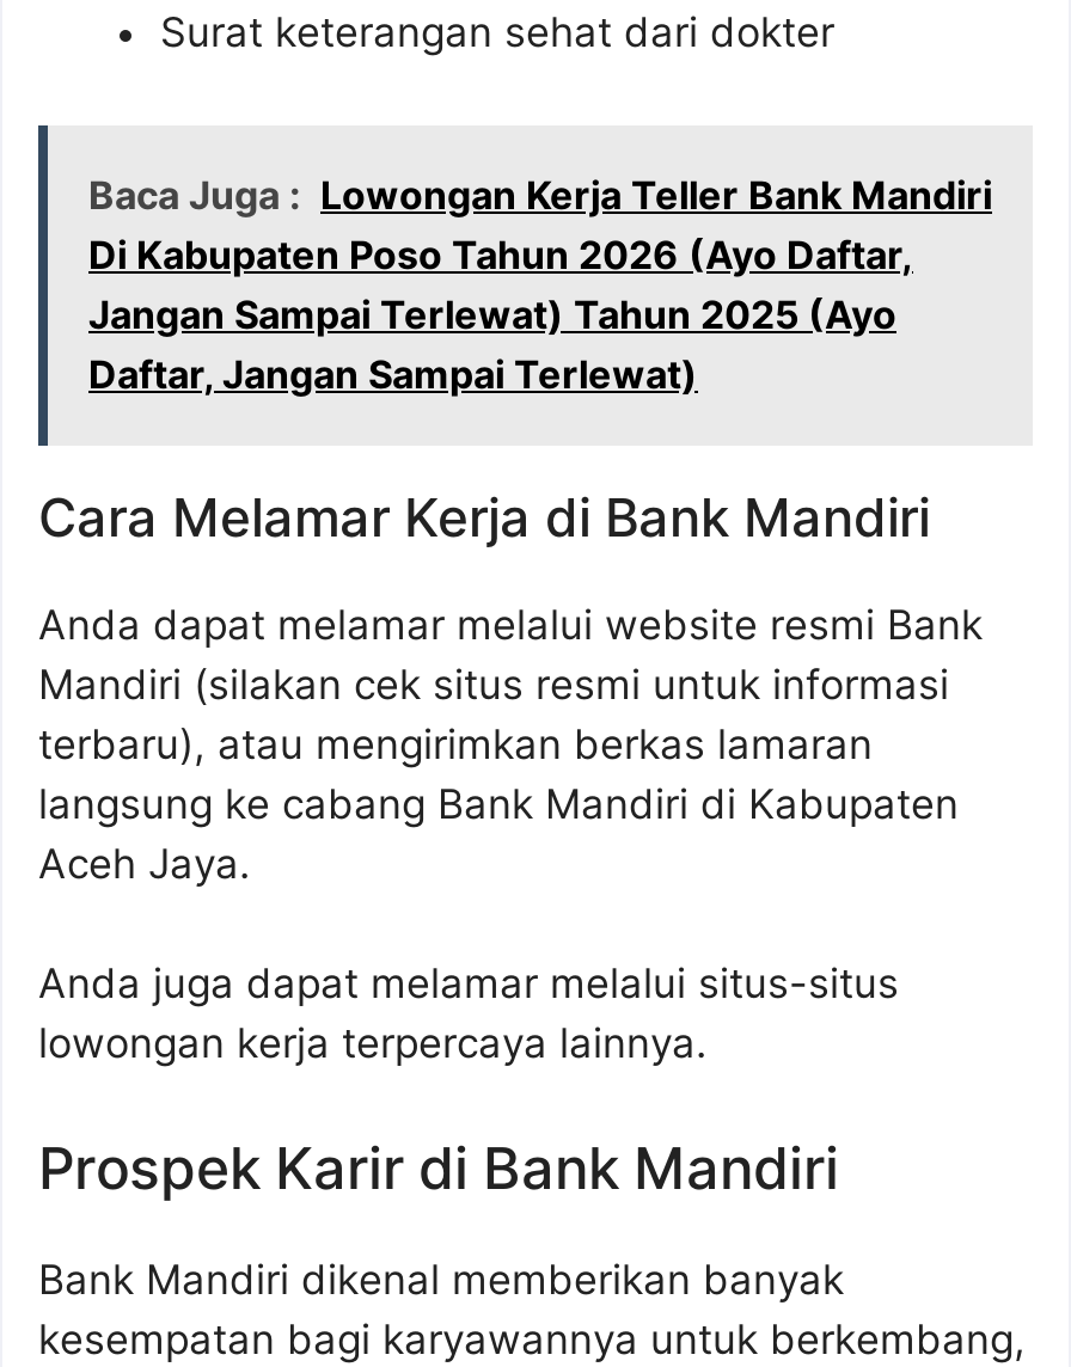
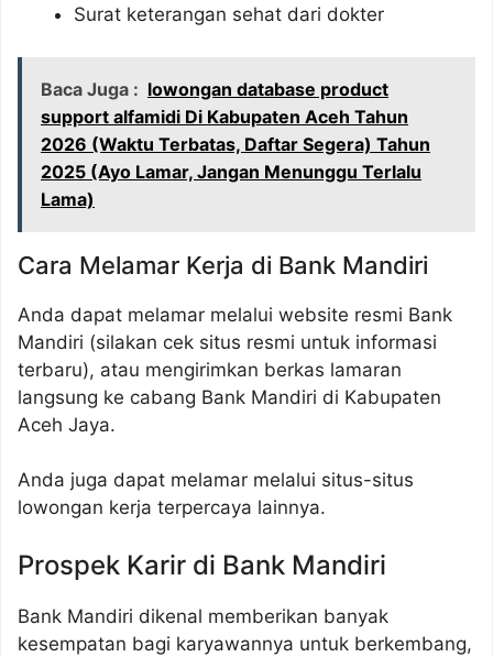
- Baca Juga : Lowongan Kerja Teller Bank Mandiri
- Di Kabupaten Poso Tahun 2026 (Ayo Daftar,
- Jangan Sampai Terlewat) Tahun 2025 (Ayo
- Daftar, Jangan Sampai Terlewat)
+ Baca Juga : lowongan database product
+ support alfamidi Di Kabupaten Aceh Tahun
+ 2026 (Waktu Terbatas, Daftar Segera) Tahun
+ 2025 (Ayo Lamar, Jangan Menunggu Terlalu
+ Lama)
